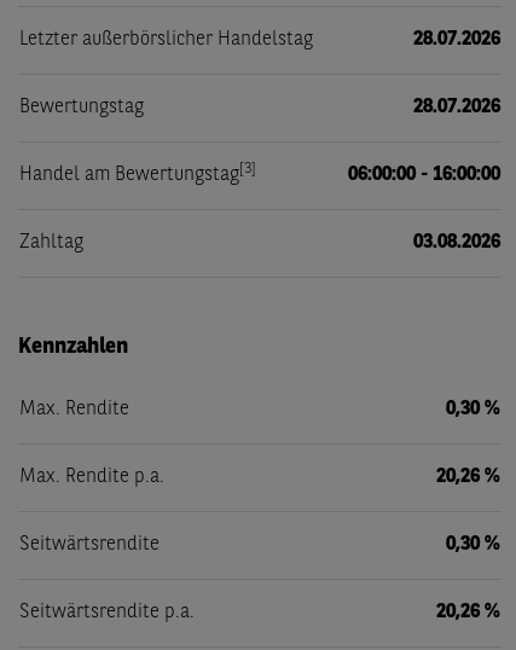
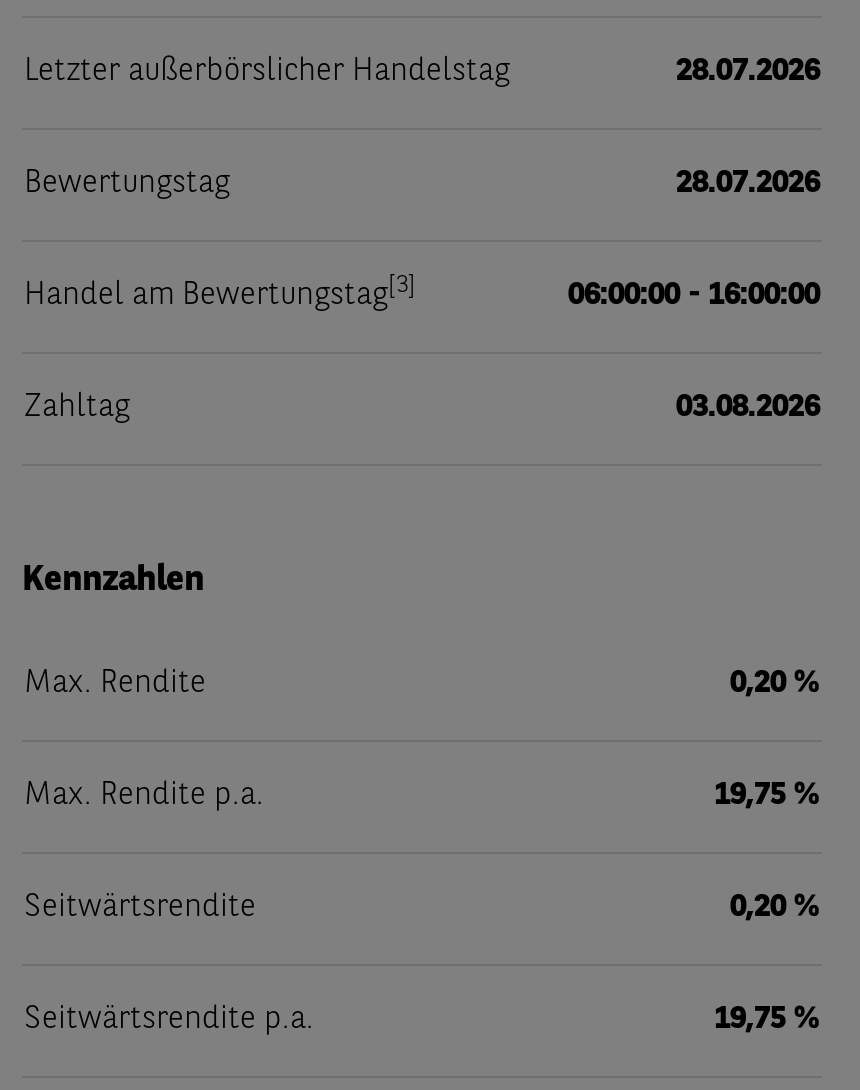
- 0,30 %
+ 0,20 %

- 20,26 %
+ 19,75 %

- 0,30 %
+ 0,20 %

- 20,26 %
+ 19,75 %
